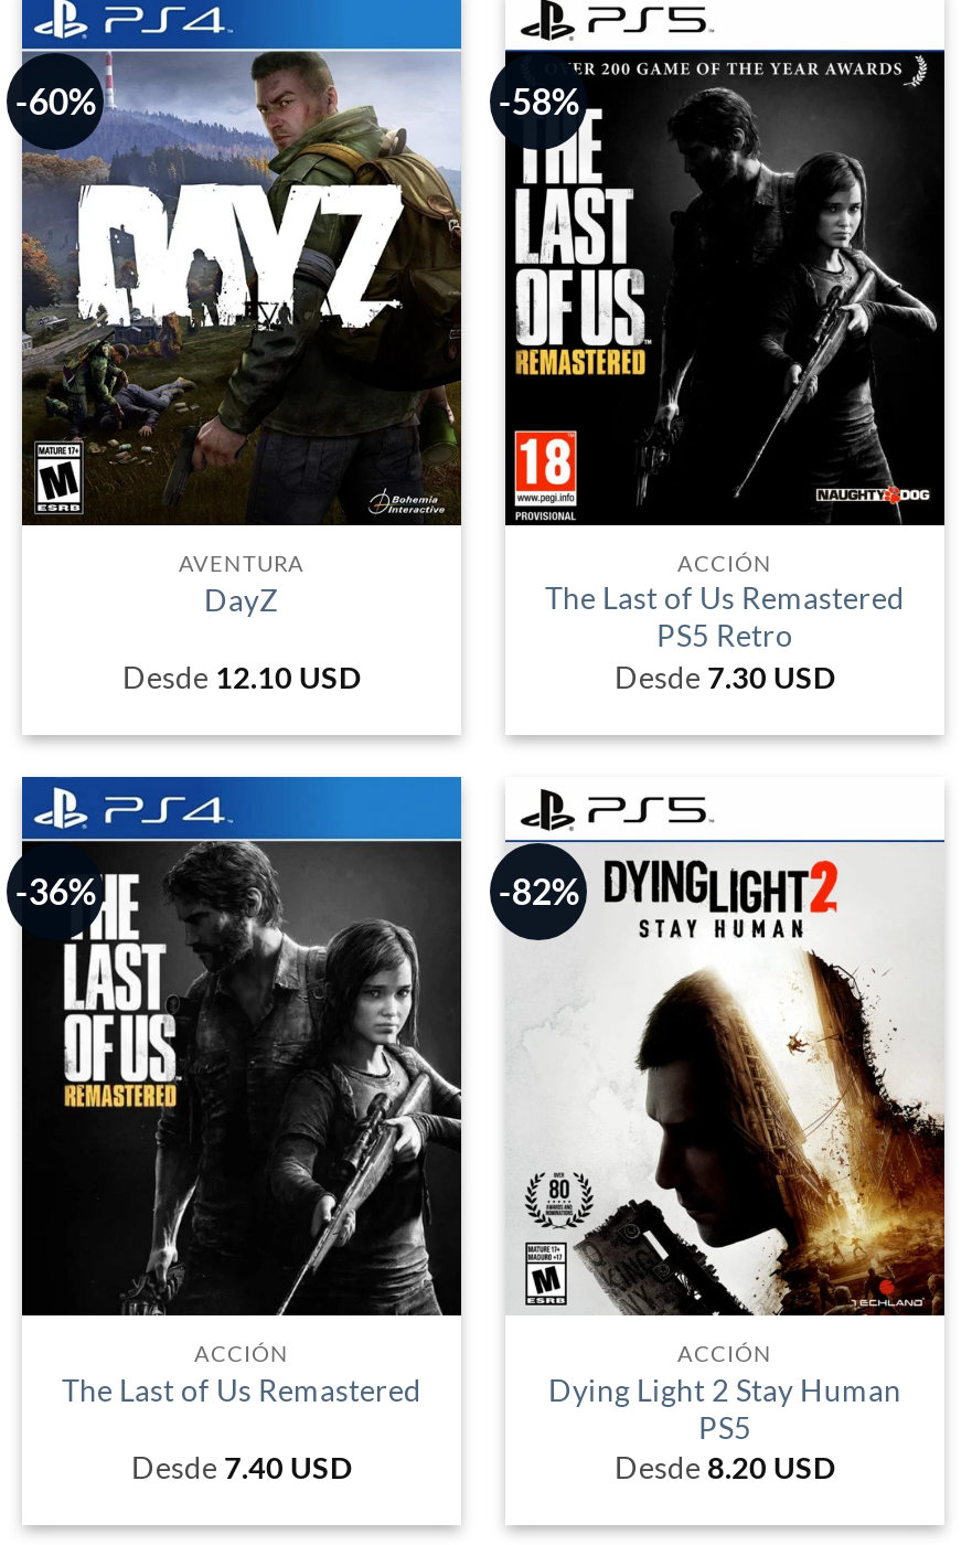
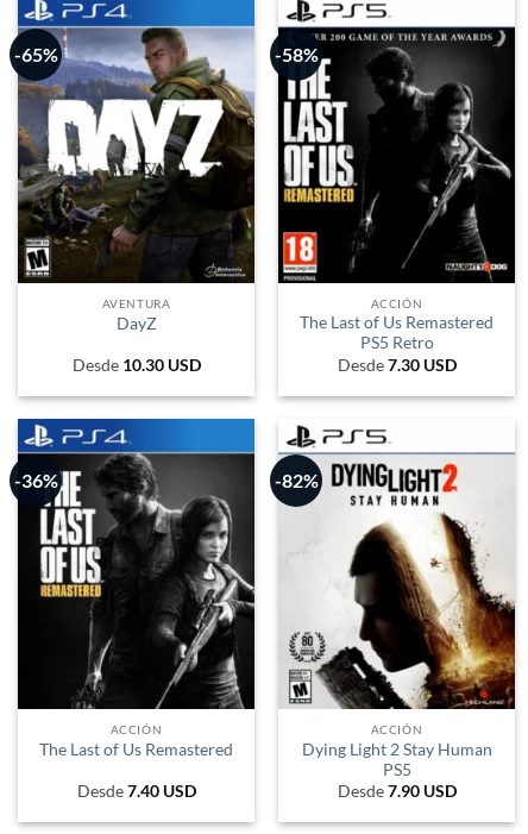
- -60%
+ -65%

- Desde 12.10 USD
+ Desde 10.30 USD

- Desde 8.20 USD
+ Desde 7.90 USD
